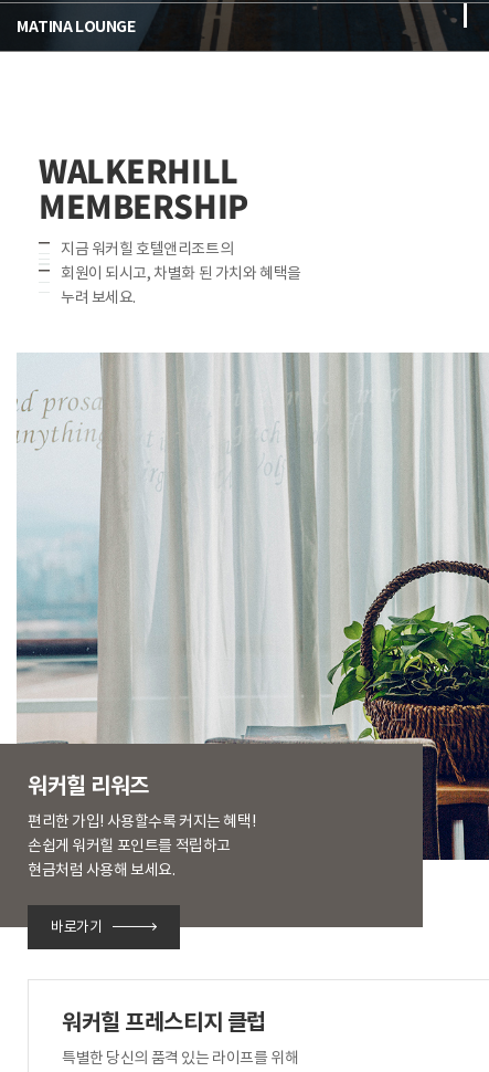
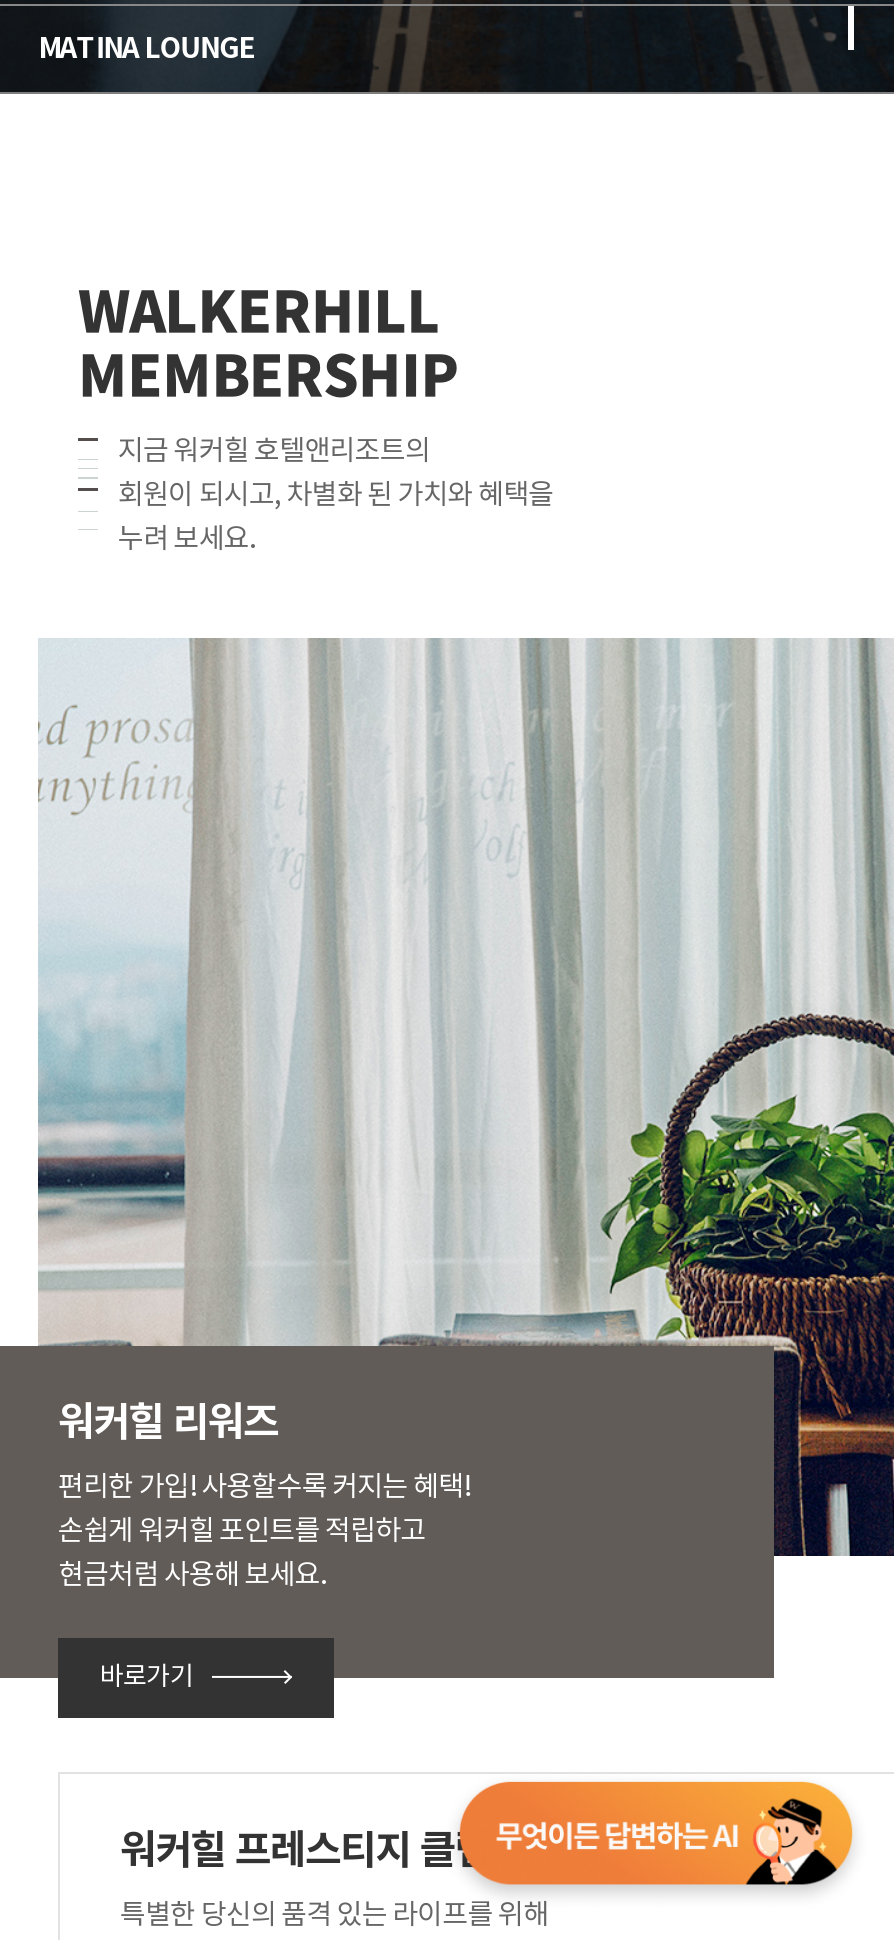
+ [image]
